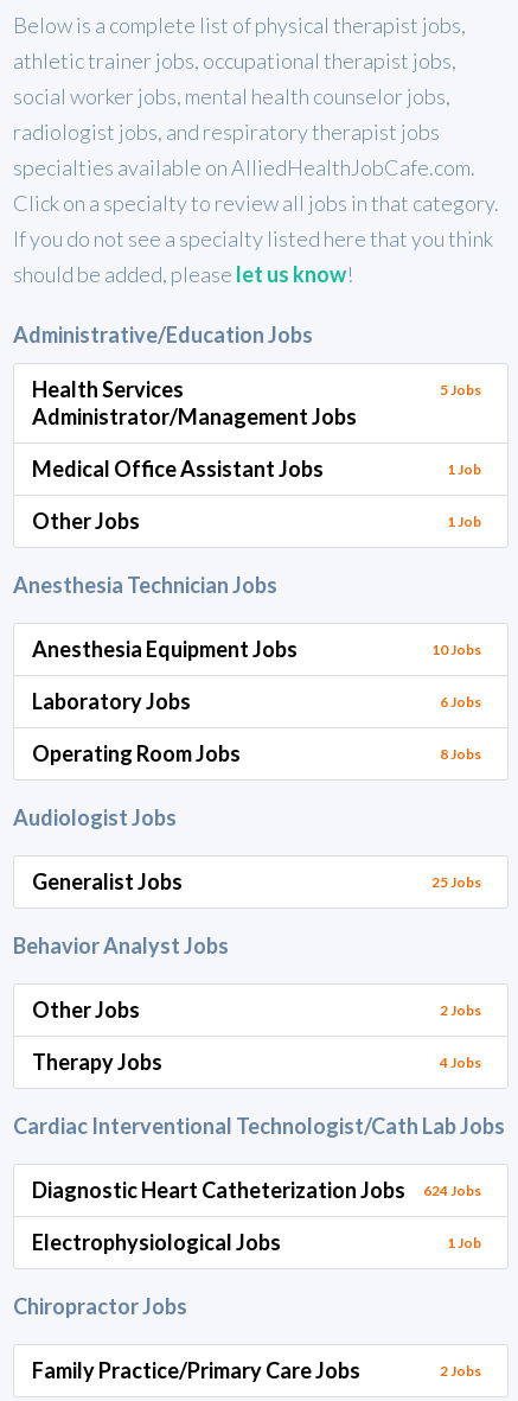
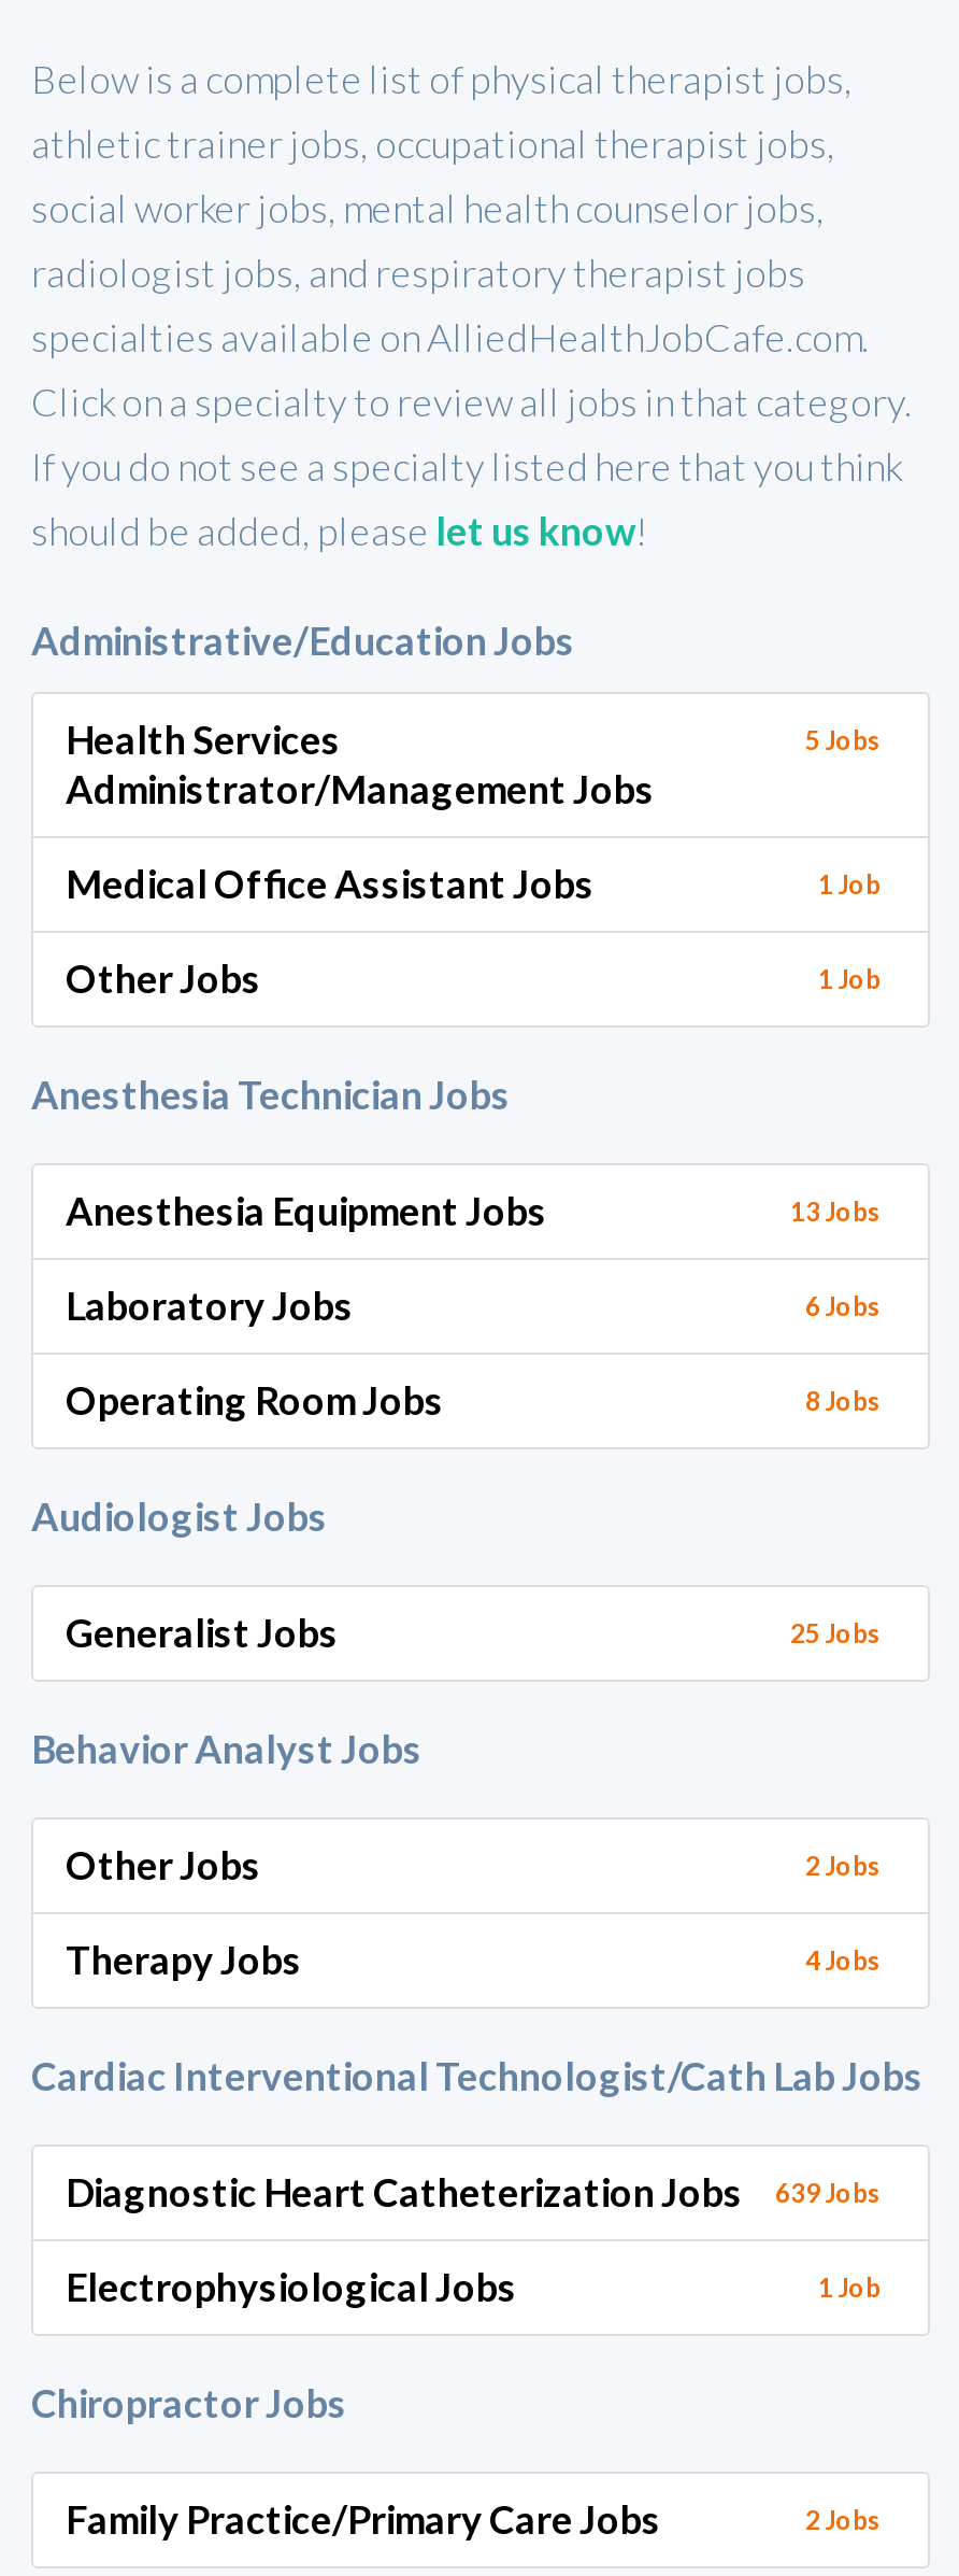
- 10 Jobs
+ 13 Jobs

- Diagnostic Heart Catheterization Jobs 624 Jobs
+ Diagnostic Heart Catheterization Jobs 639 Jobs
